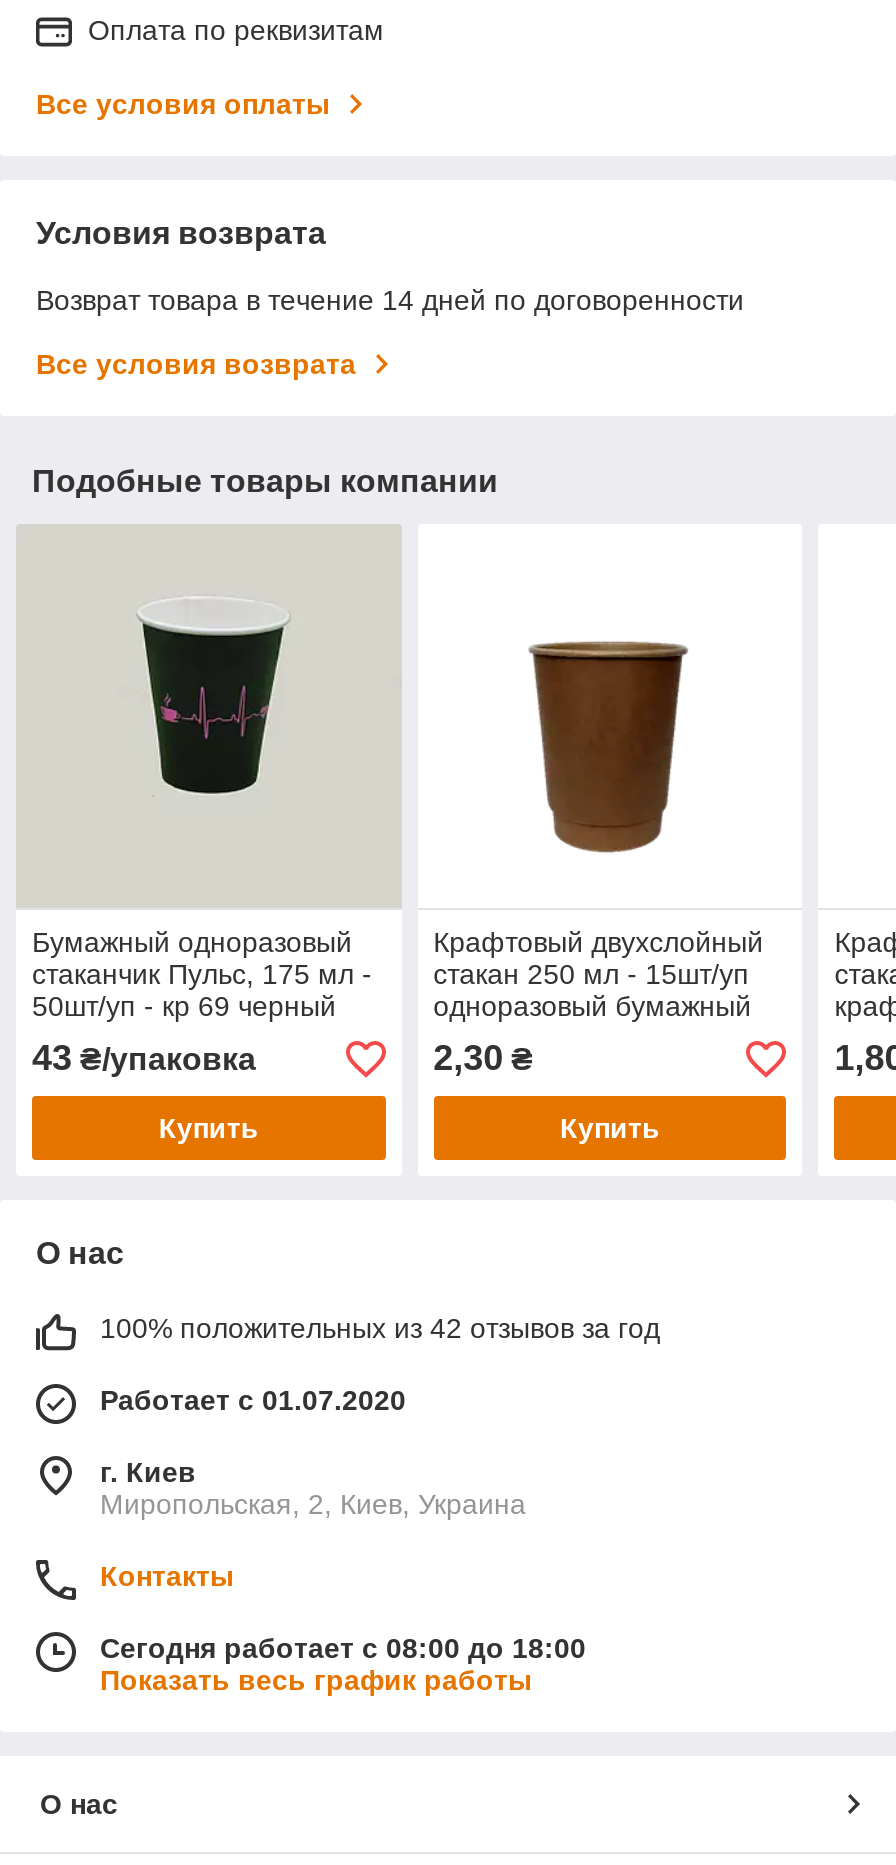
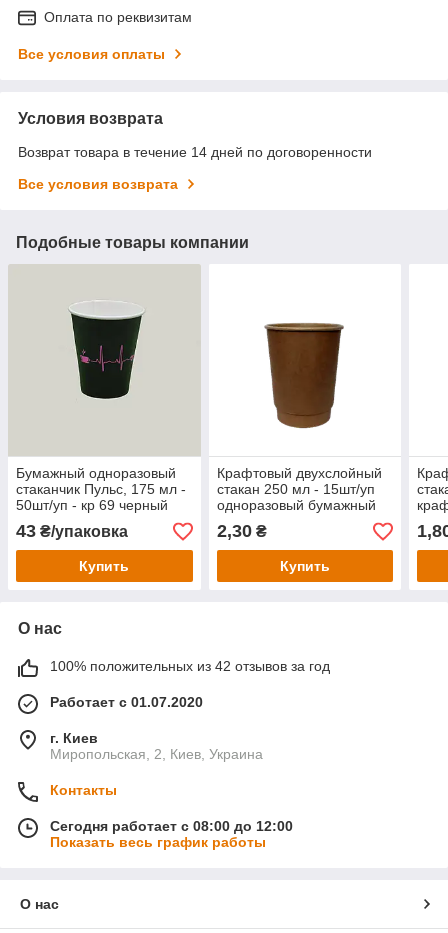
- Сегодня работает с 08:00 до 18:00
+ Сегодня работает с 08:00 до 12:00
